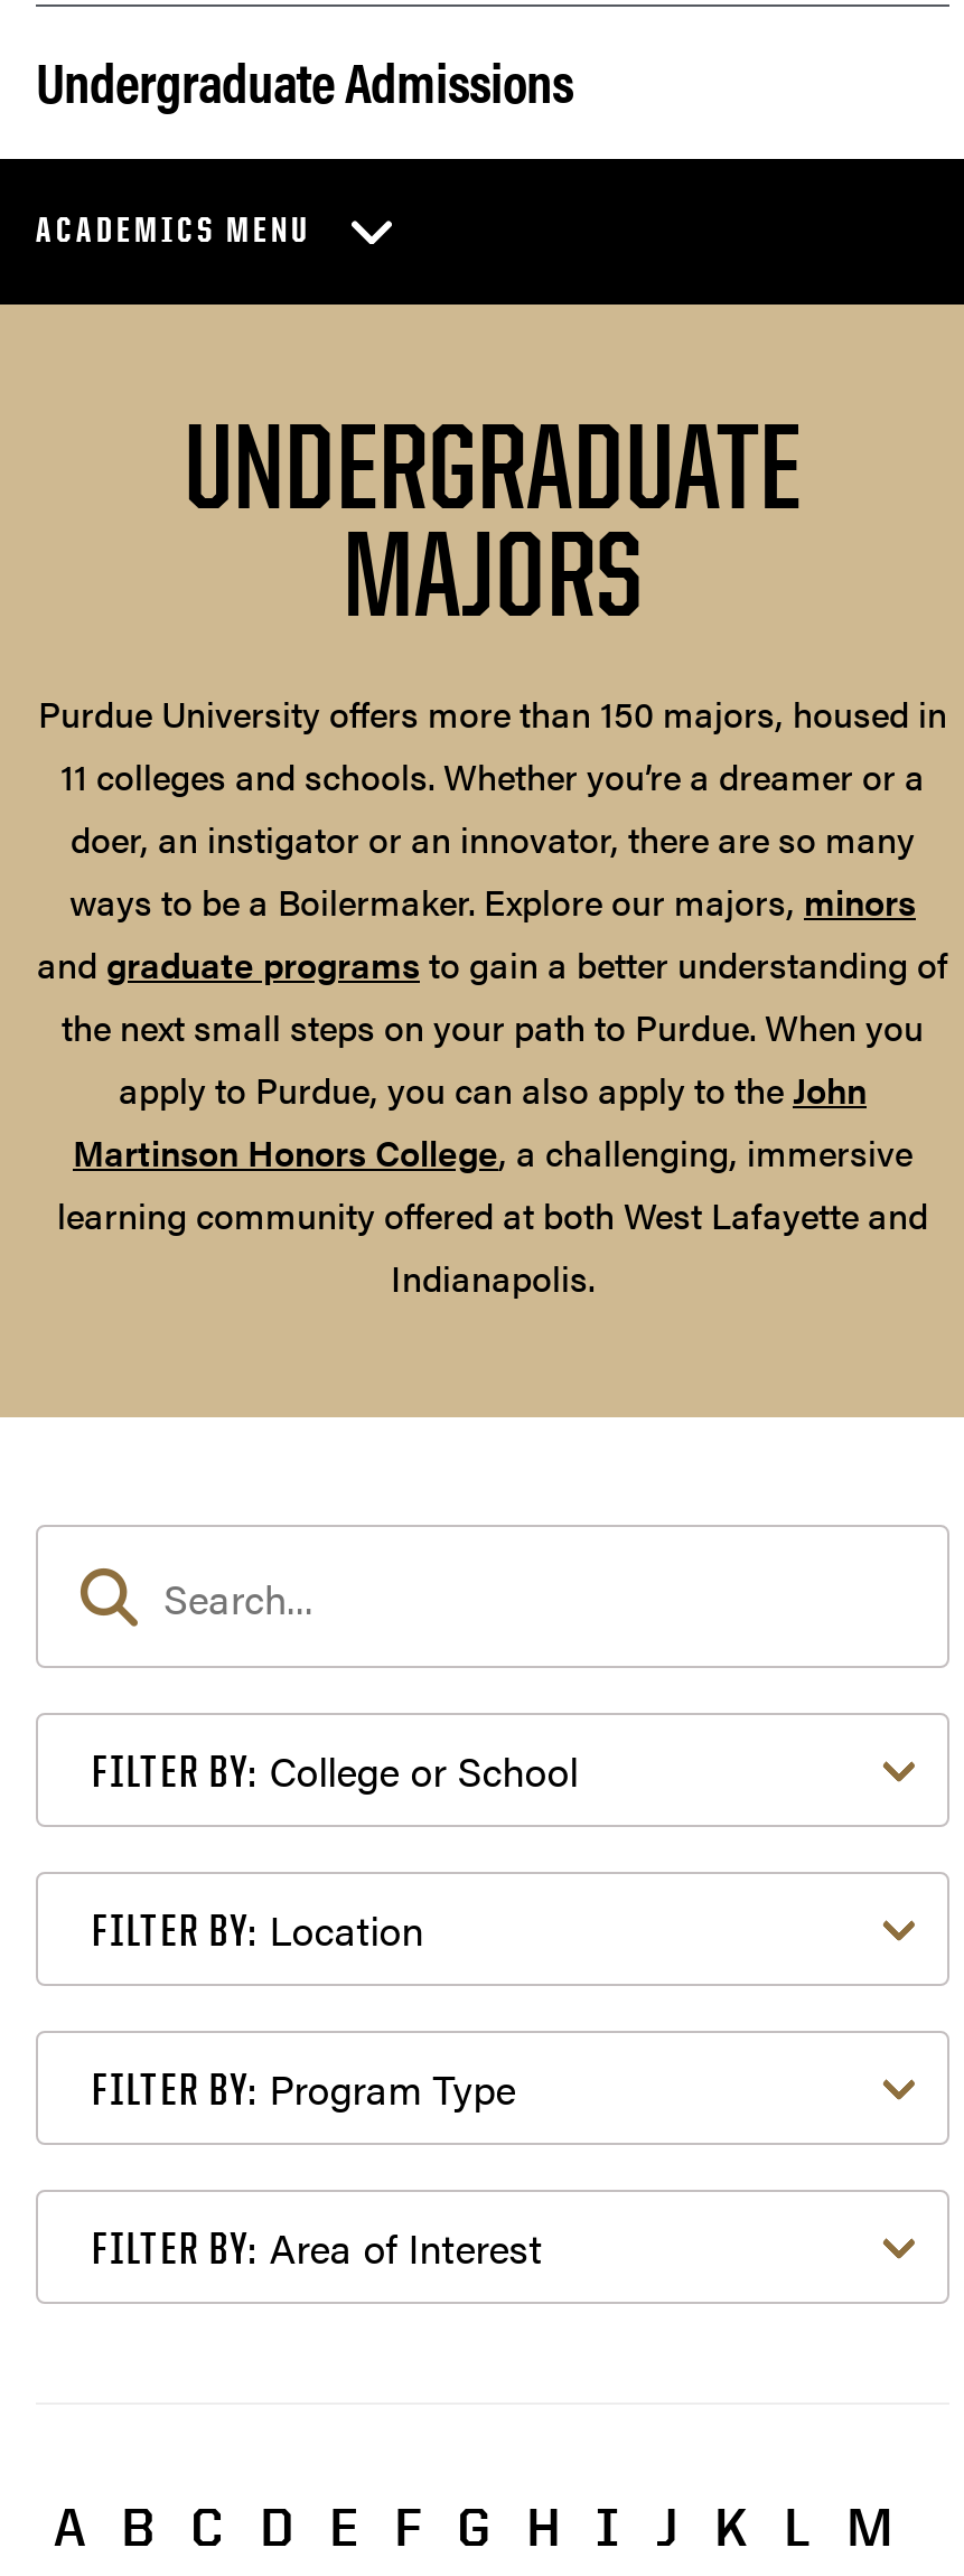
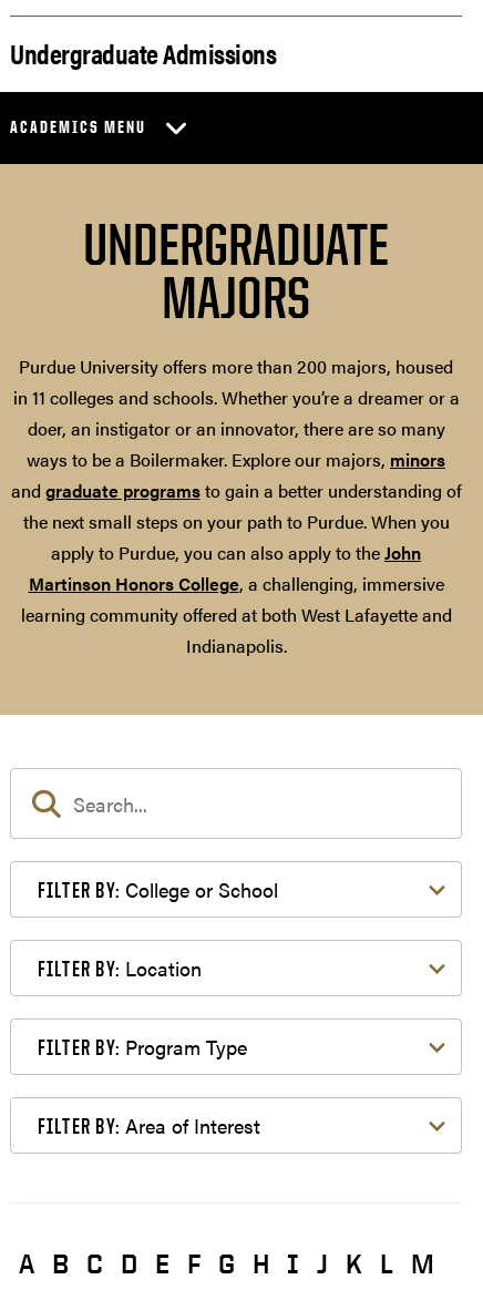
- Purdue University offers more than 150 majors, housed in
- 11 colleges and schools. Whether you’re a dreamer or a
+ Purdue University offers more than 200 majors, housed
+ in 11 colleges and schools. Whether you’re a dreamer or a
